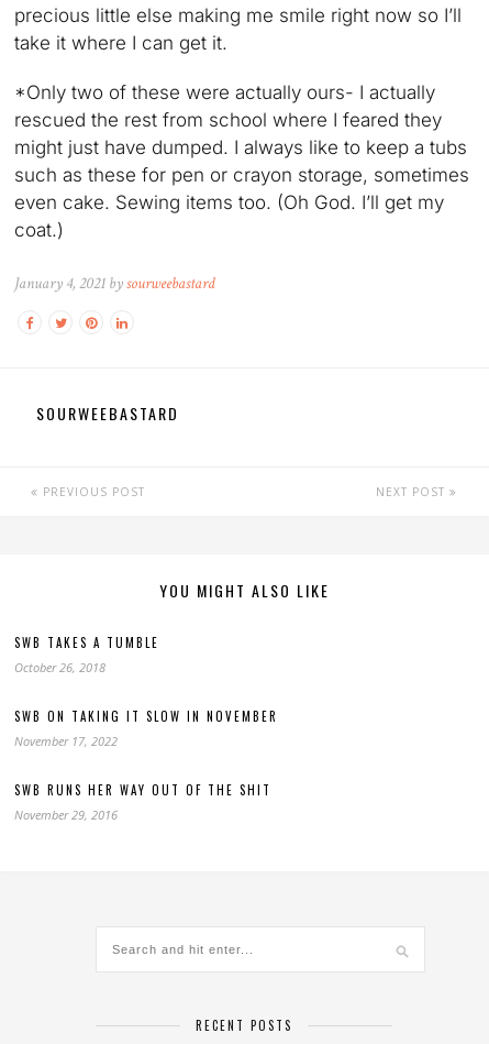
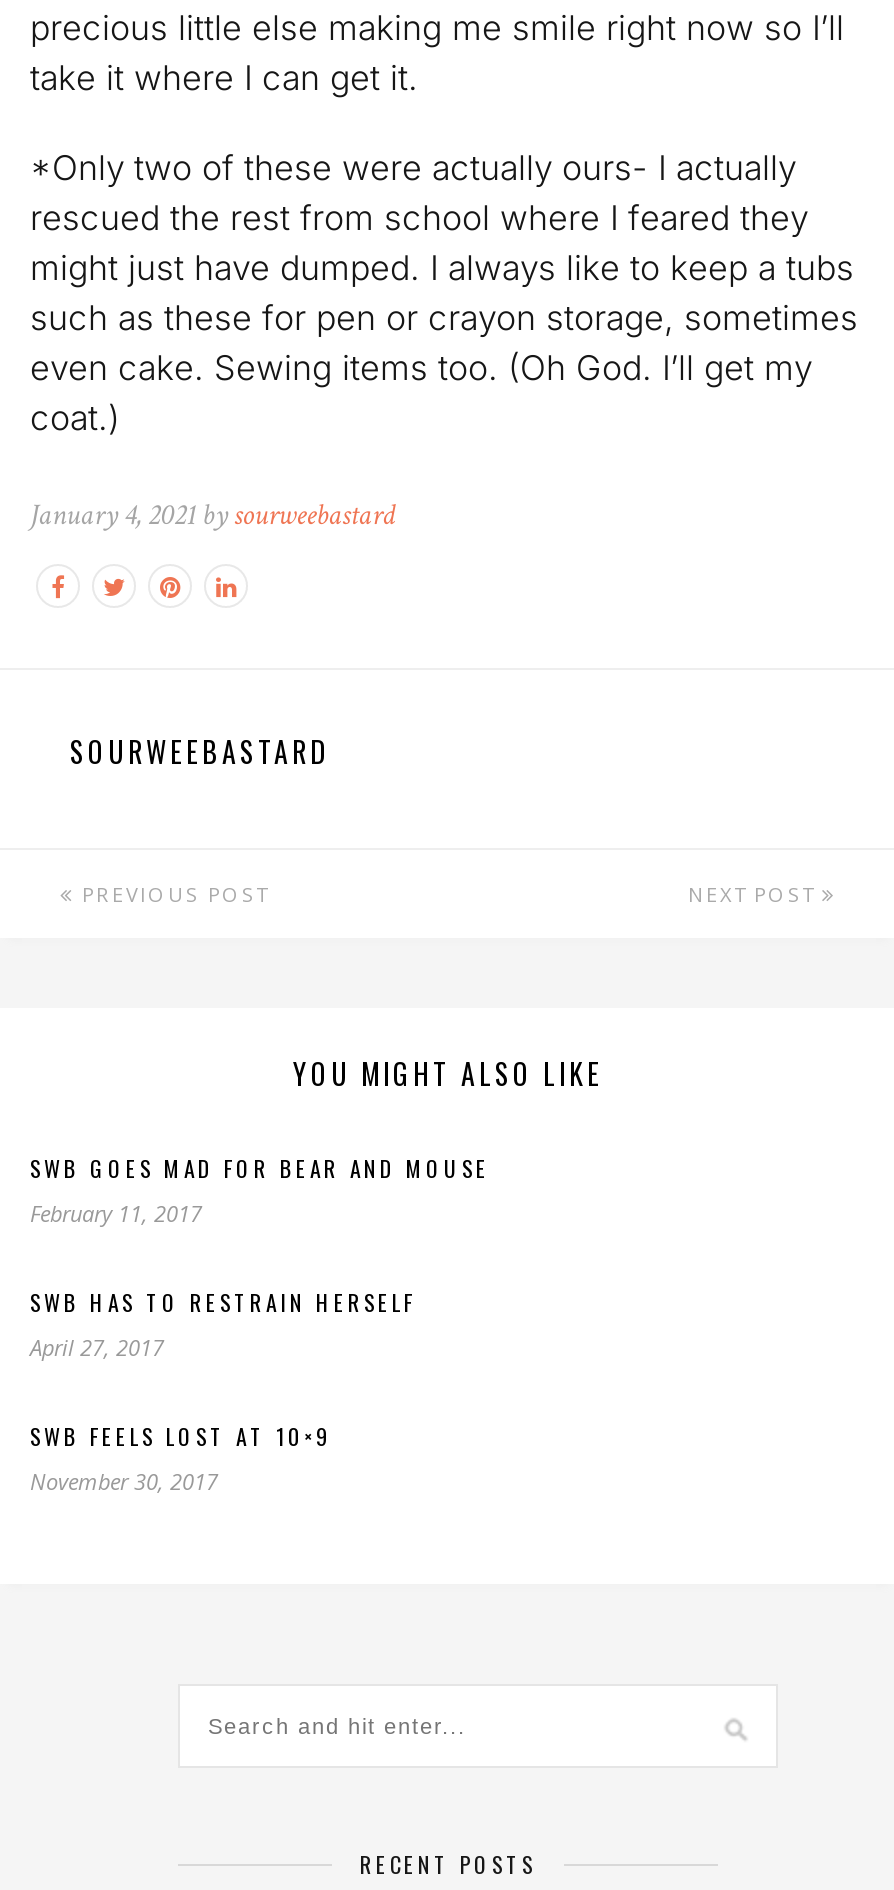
- SWB TAKES A TUMBLE
- October 26, 2018
+ SWB GOES MAD FOR BEAR AND MOUSE
+ February 11, 2017

- SWB ON TAKING IT SLOW IN NOVEMBER
- November 17, 2022
+ SWB HAS TO RESTRAIN HERSELF
+ April 27, 2017

- SWB RUNS HER WAY OUT OF THE SHIT
- November 29, 2016
+ SWB FEELS LOST AT 10×9
+ November 30, 2017
